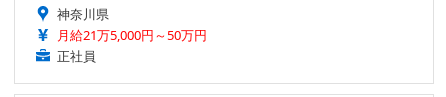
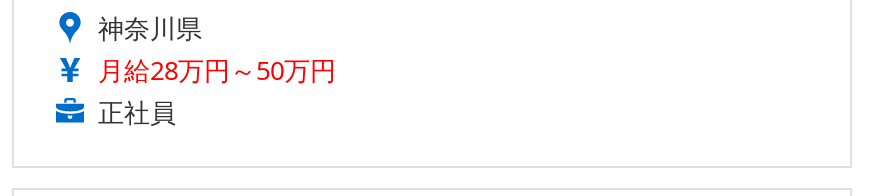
- 月給21万5,000円～50万円
+ 月給28万円～50万円
